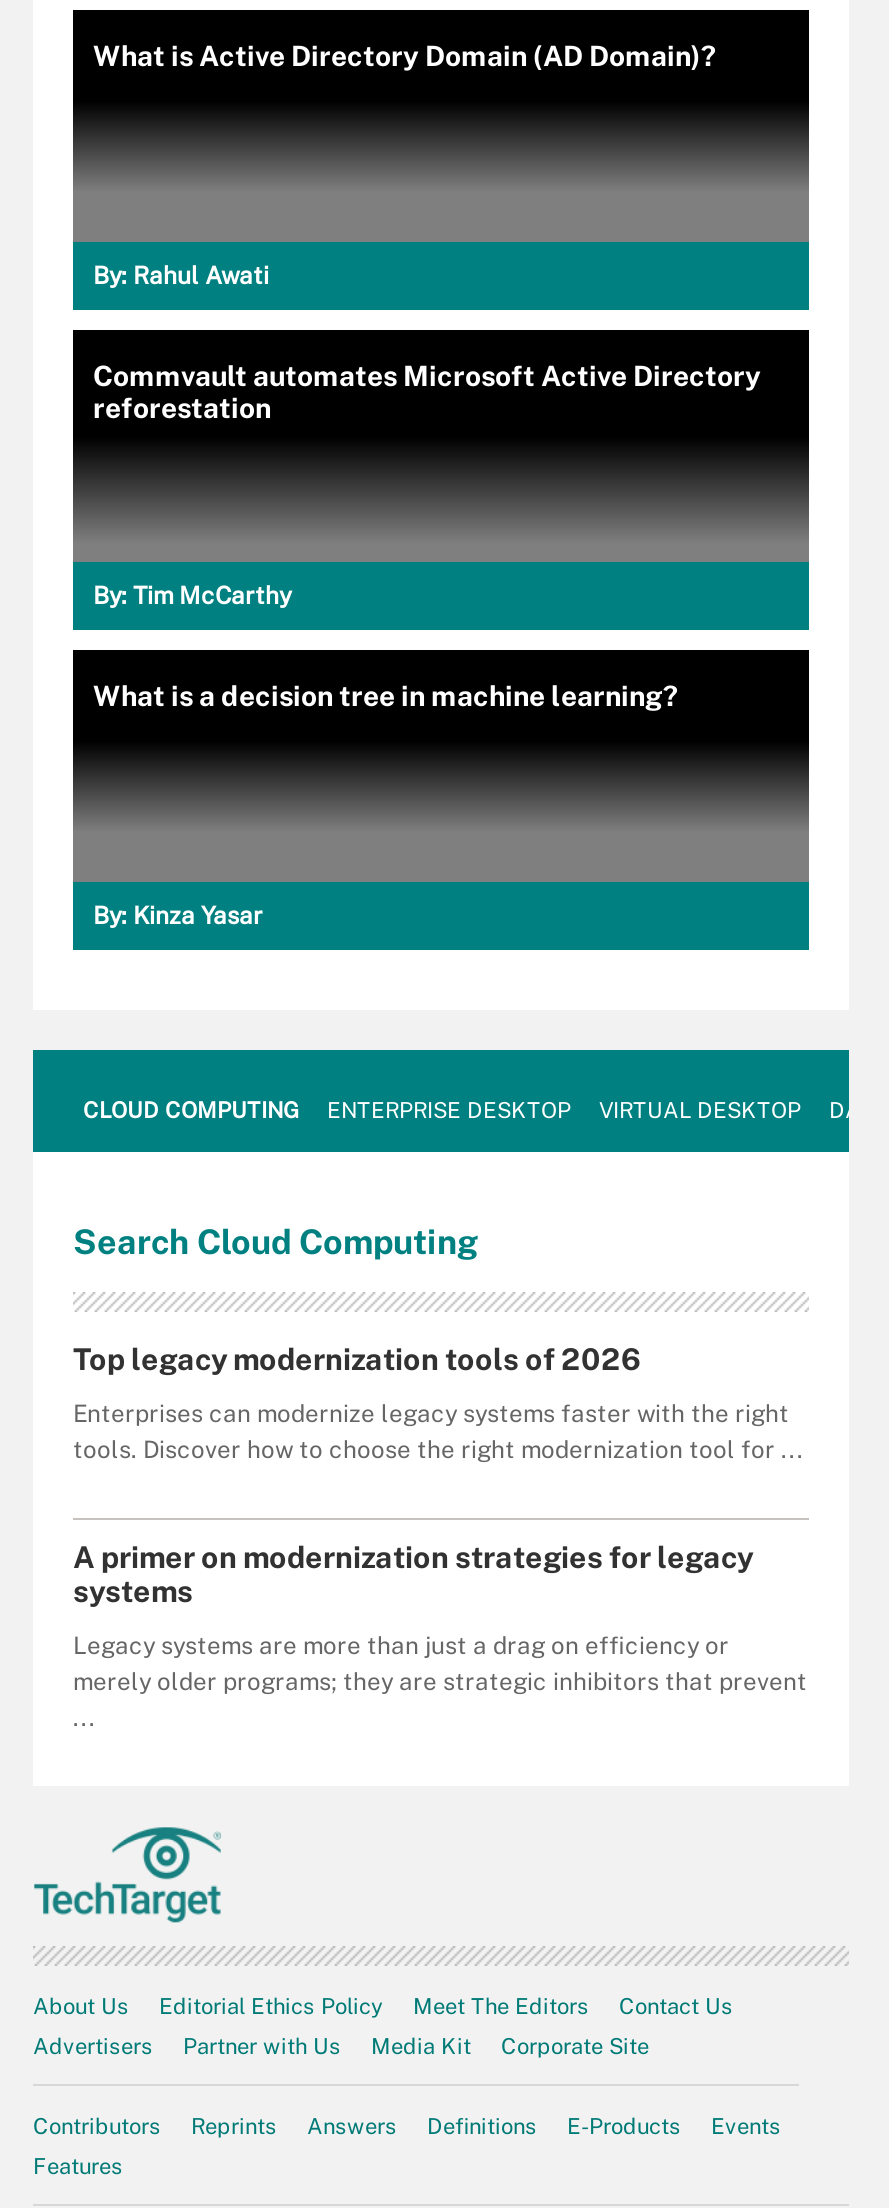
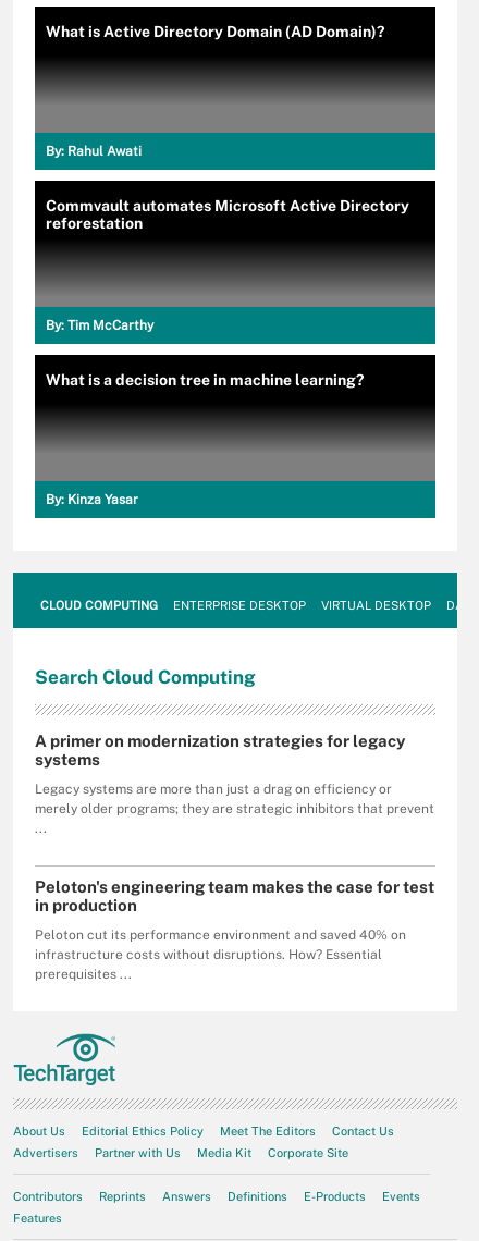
- Top legacy modernization tools of 2026
- Enterprises can modernize legacy systems faster with the right
- tools. Discover how to choose the right modernization tool for ...

moved up: A primer on modernization strategies for legacy | systems | Legacy systems are more than just a drag on efficiency or | merely older programs; they are strategic inhibitors that prevent

+ Peloton's engineering team makes the case for test
+ in production
+ Peloton cut its performance environment and saved 40% on
+ infrastructure costs without disruptions. How? Essential
+ prerequisites ...
